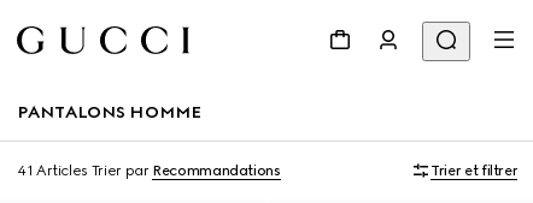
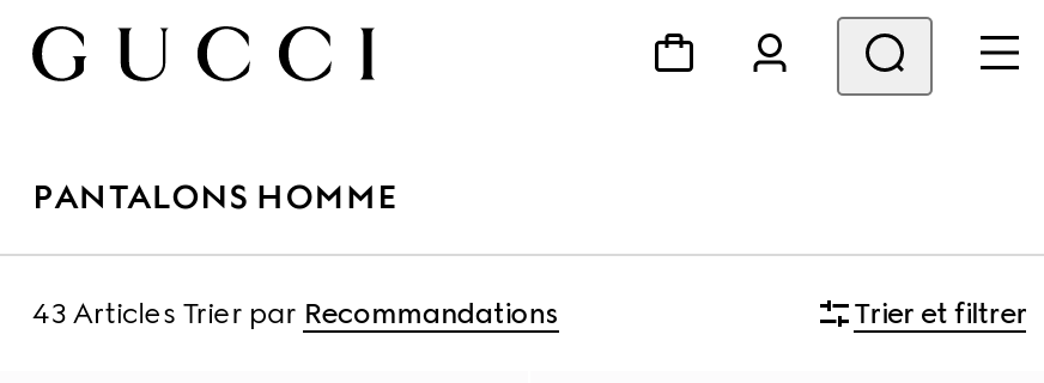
- 41 Articles Trier par Recommandations
+ 43 Articles Trier par Recommandations
